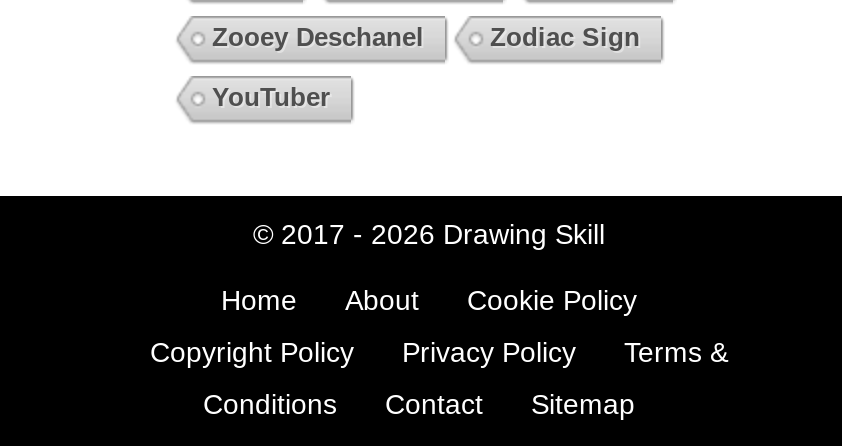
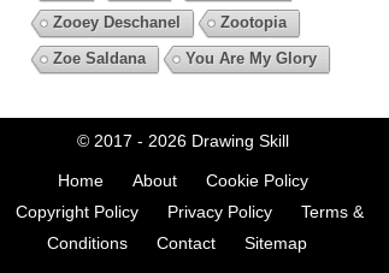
- Zodiac Sign
+ Zootopia

- YouTuber
+ Zoe Saldana
+ You Are My Glory
